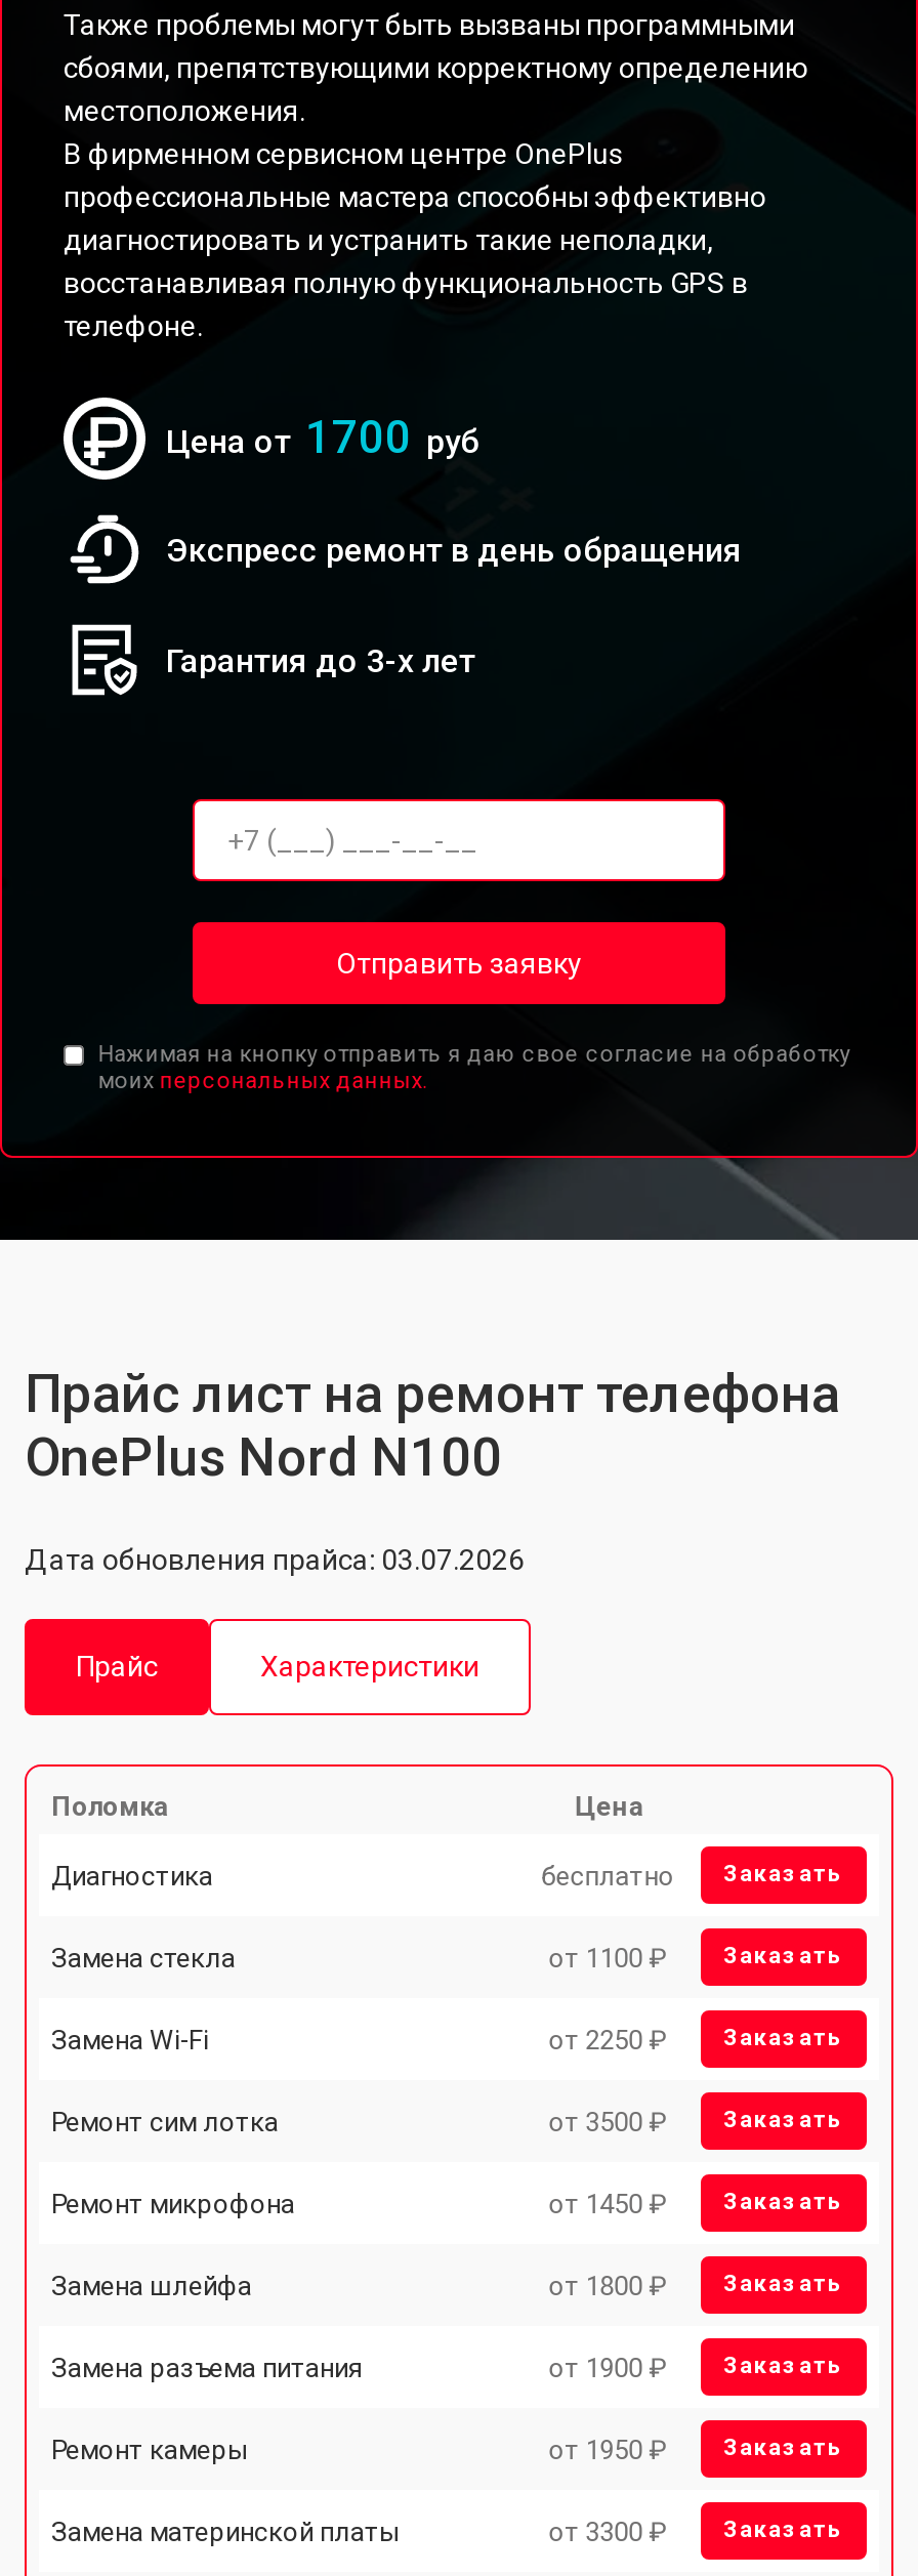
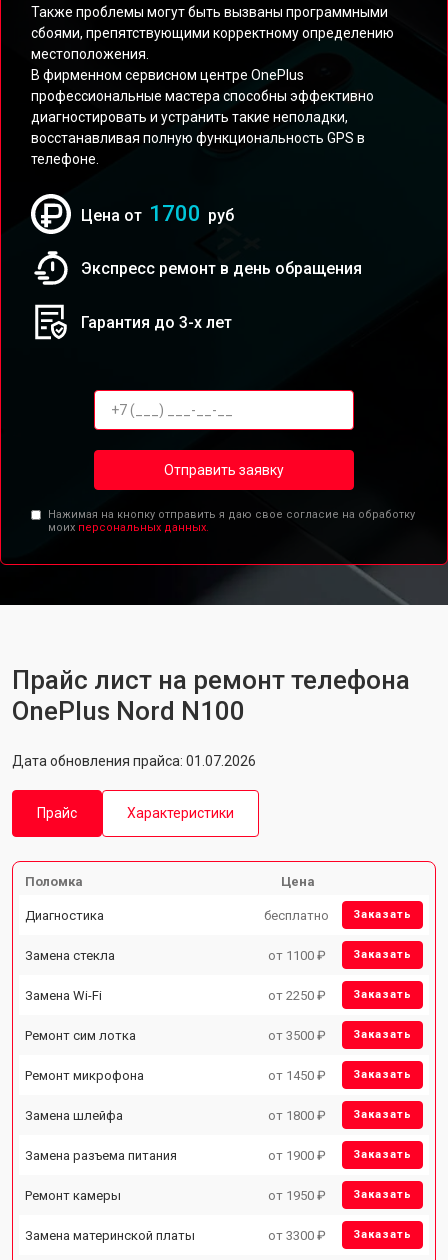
- Дата обновления прайса: 03.07.2026
+ Дата обновления прайса: 01.07.2026
